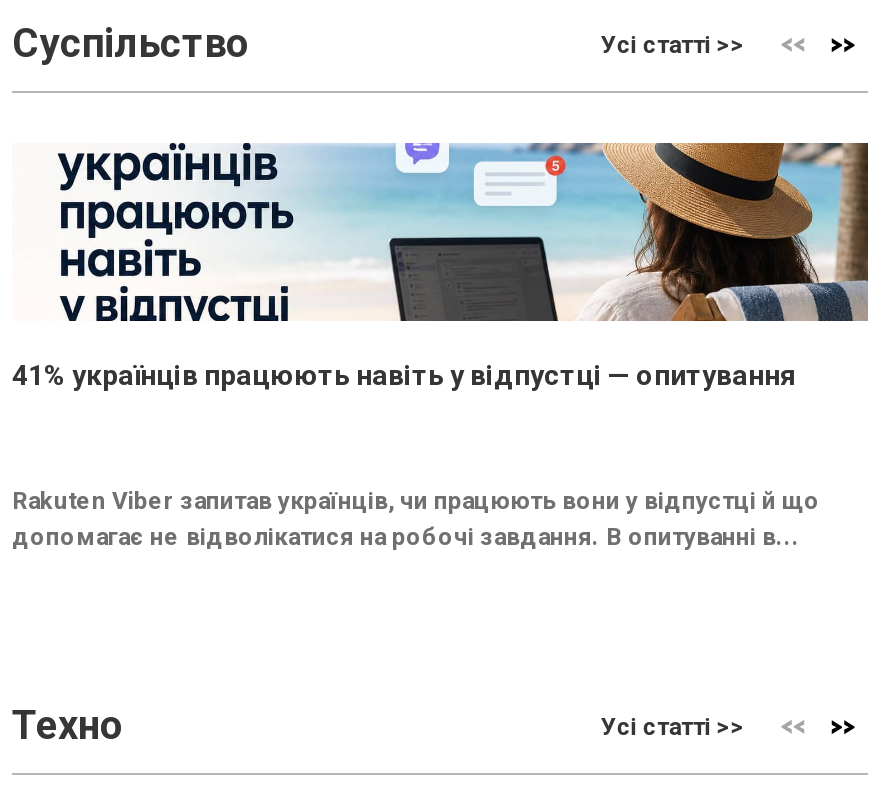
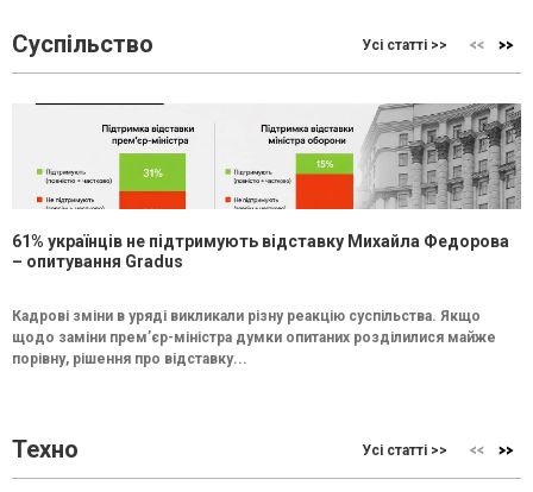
- [image]
- 41% українців працюють навіть у відпустці — опитування
+ [image]
+ 61% українців не підтримують відставку Михайла Федорова
+ – опитування Gradus

- Rakuten Viber запитав українців, чи працюють вони у відпустці й що
- допомагає не відволікатися на робочі завдання. В опитуванні в...
+ Кадрові зміни в уряді викликали різну реакцію суспільства. Якщо
+ щодо заміни прем’єр-міністра думки опитаних розділилися майже
+ порівну, рішення про відставку...
